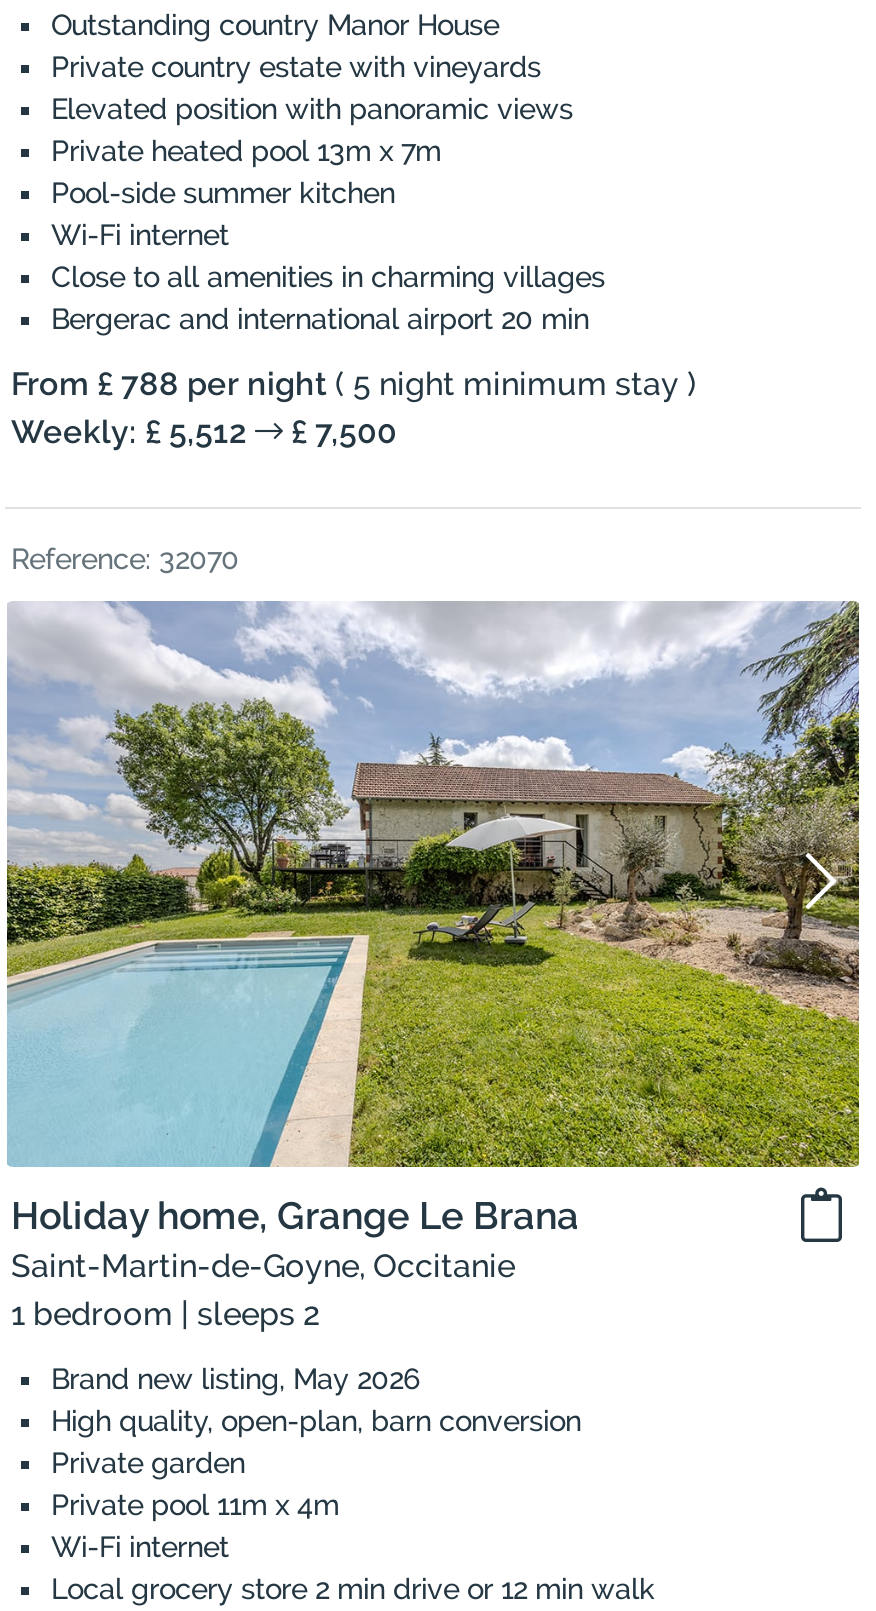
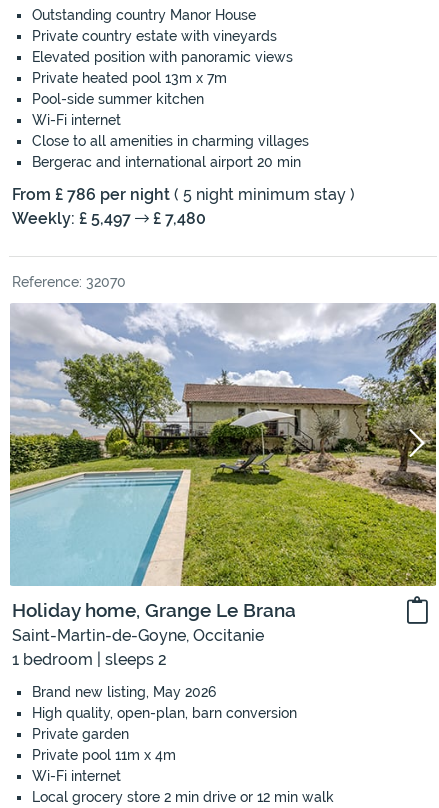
- From £ 788 per night ( 5 night minimum stay )
+ From £ 786 per night ( 5 night minimum stay )

- Weekly: £ 5,512
+ Weekly: £ 5,497

- £ 7,500
+ £ 7,480
